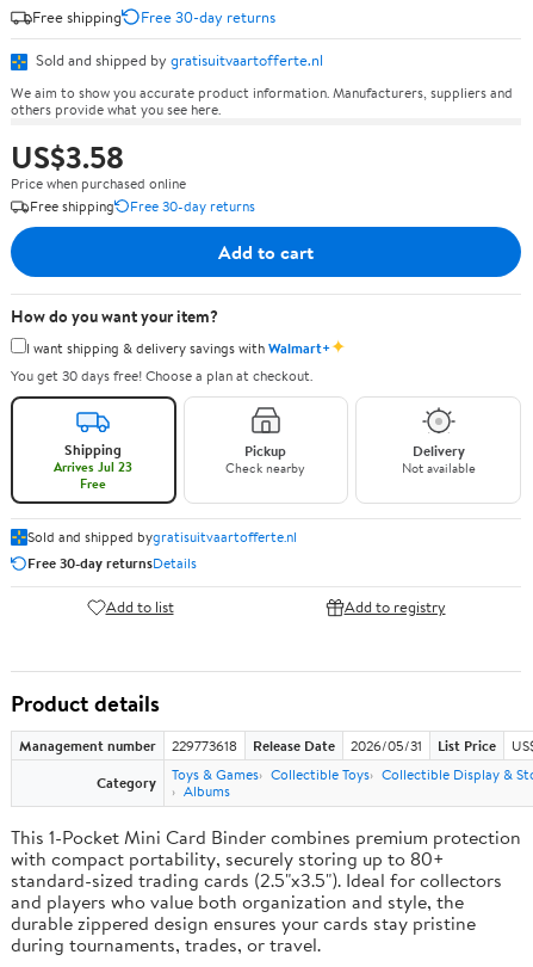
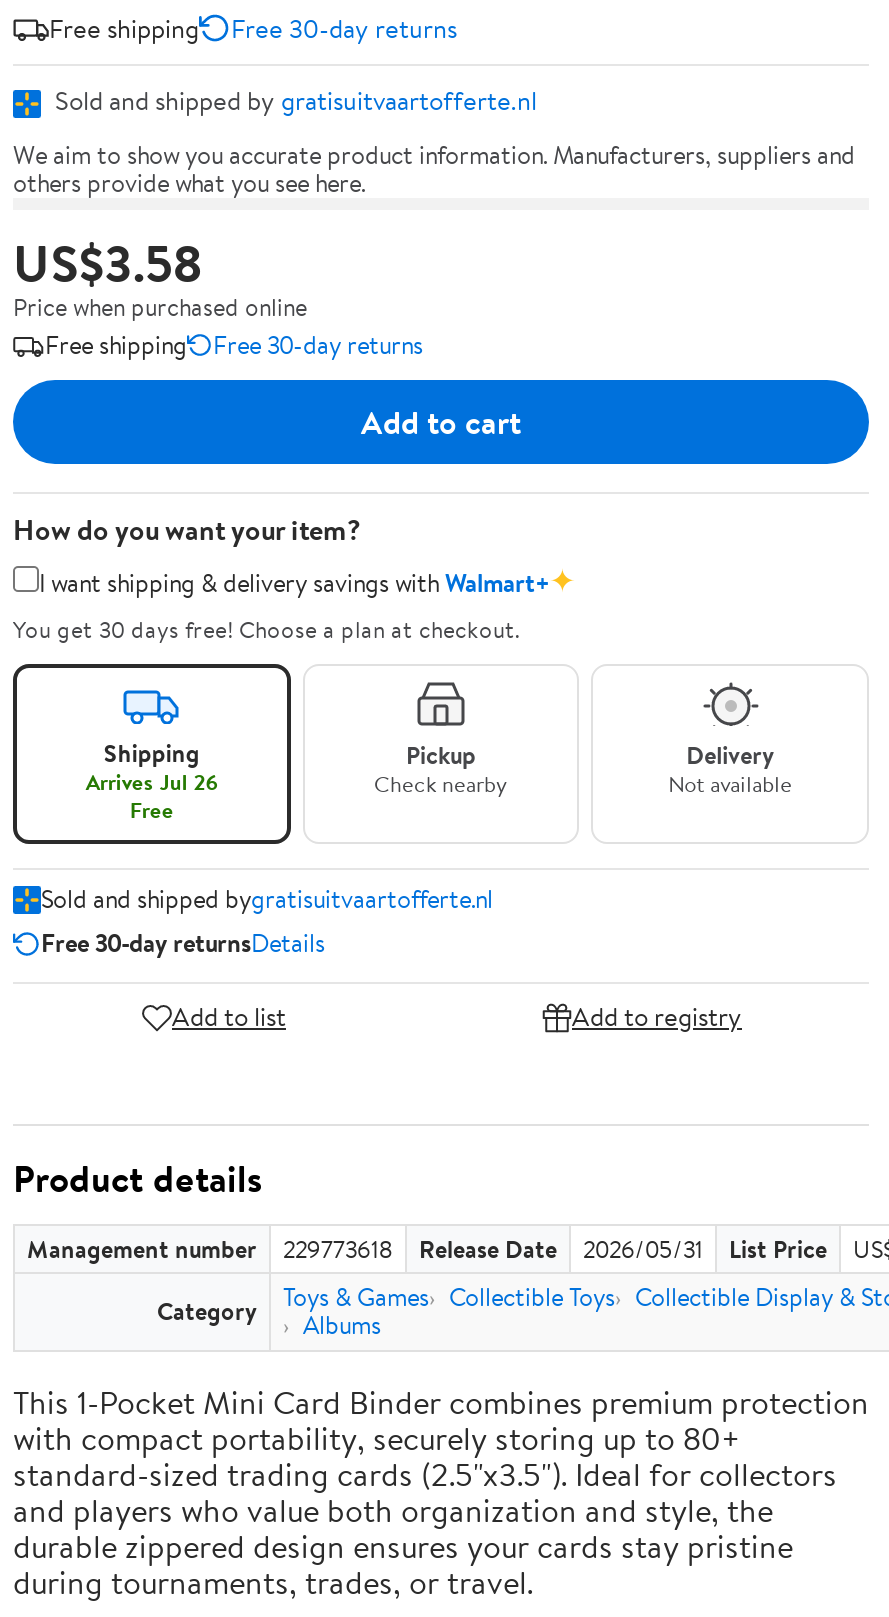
- Arrives Jul 23
+ Arrives Jul 26
